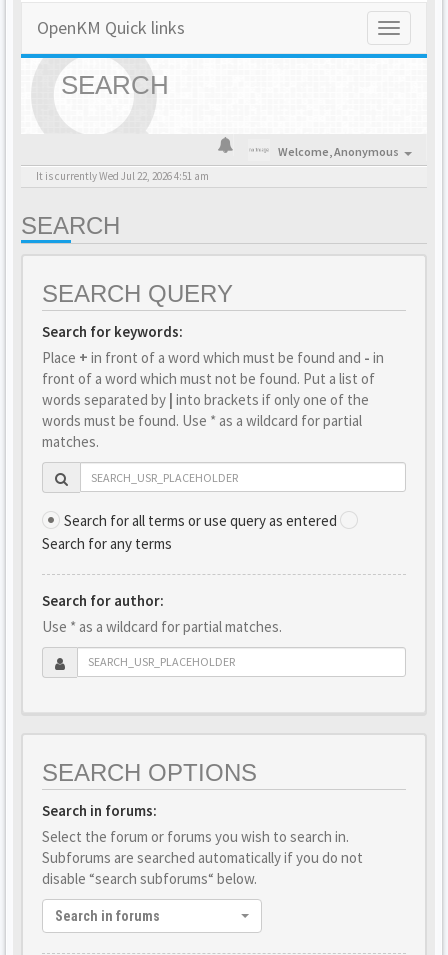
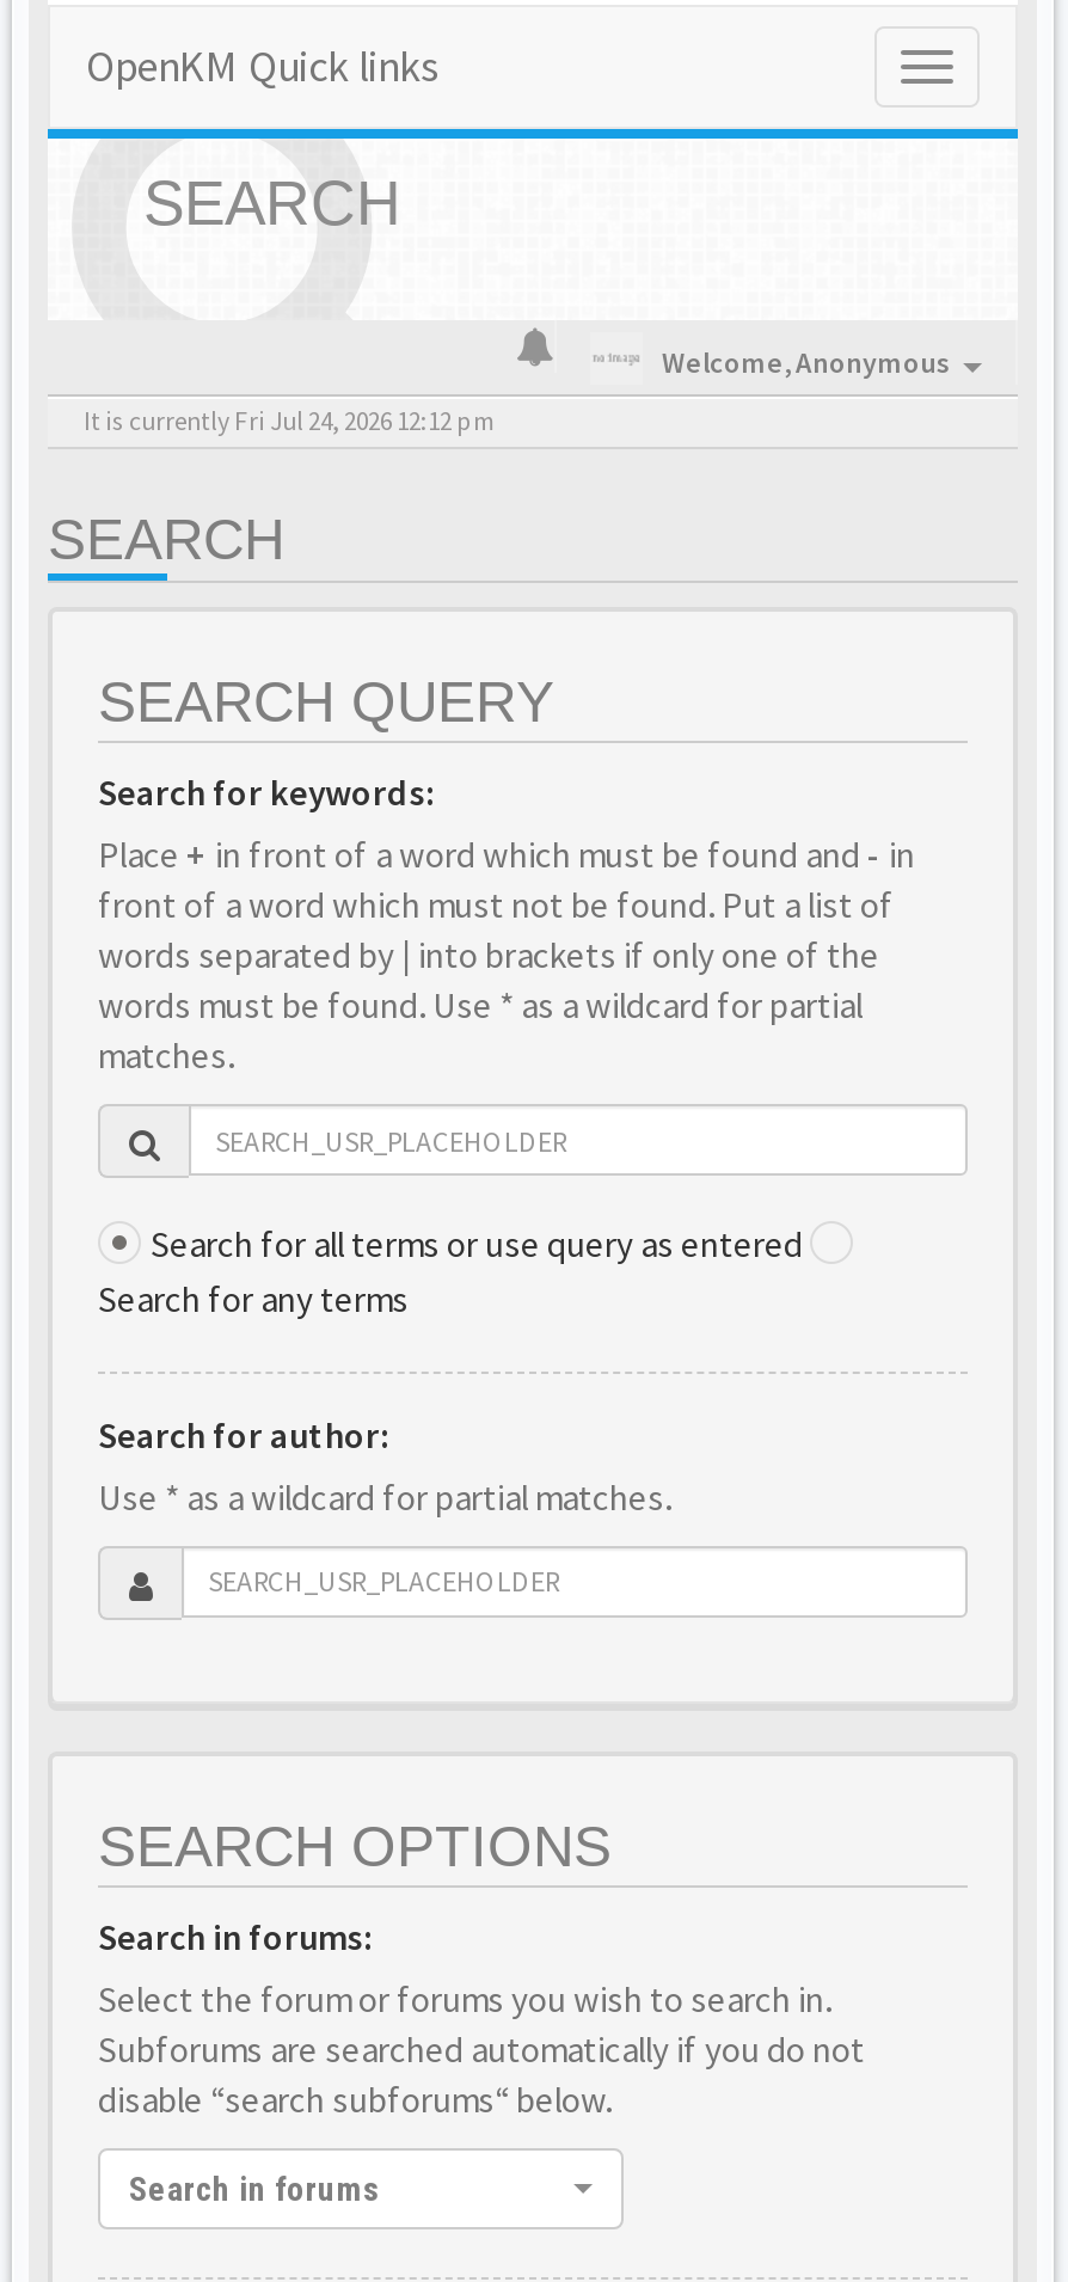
- It is currently Wed Jul 22, 2026 4:51 am
+ It is currently Fri Jul 24, 2026 12:12 pm
